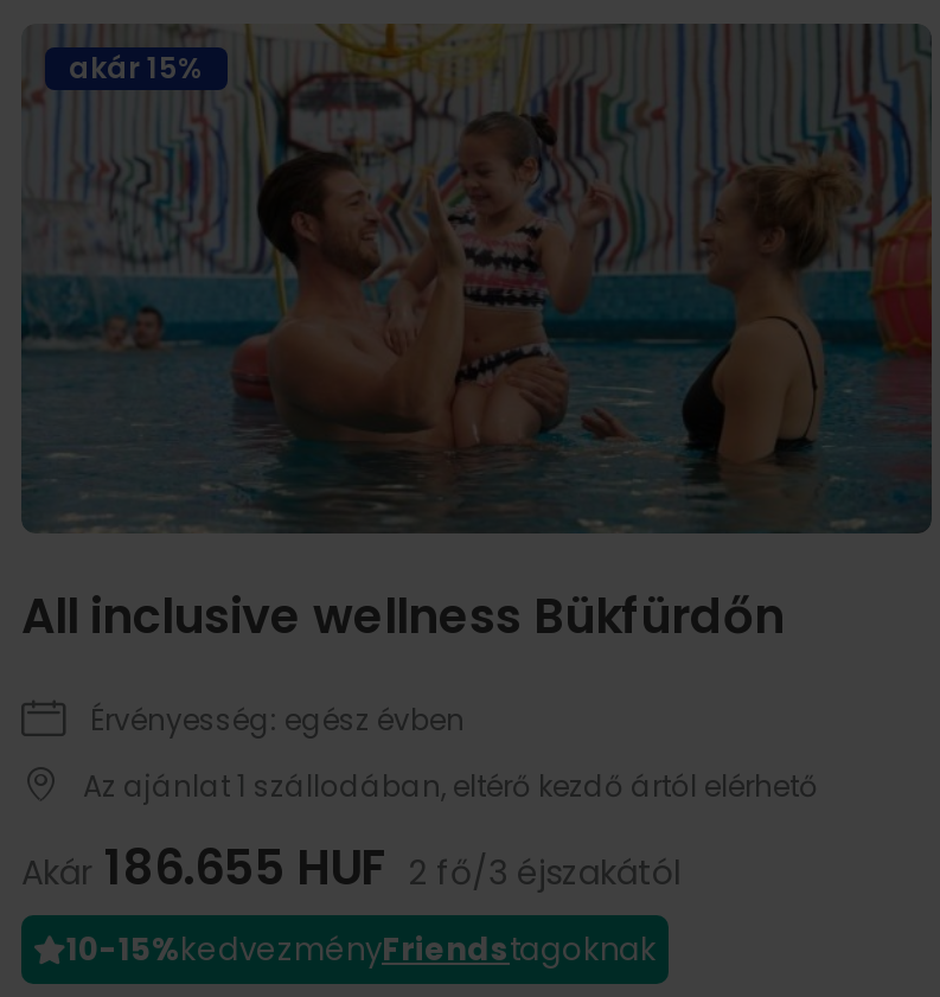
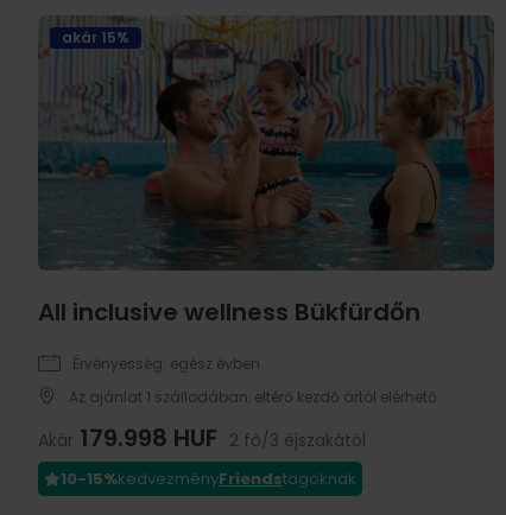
- Akár 186.655 HUF 2 fő/3 éjszakától
+ Akár 179.998 HUF 2 fő/3 éjszakától
